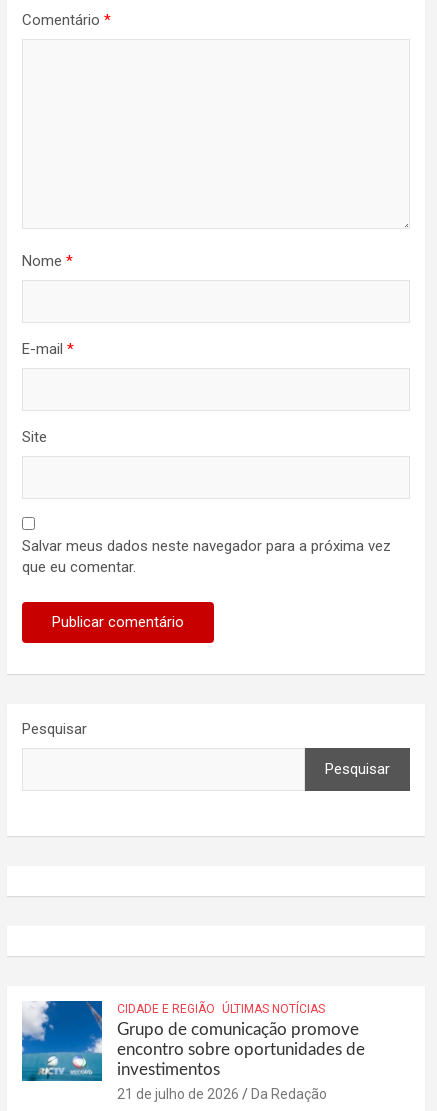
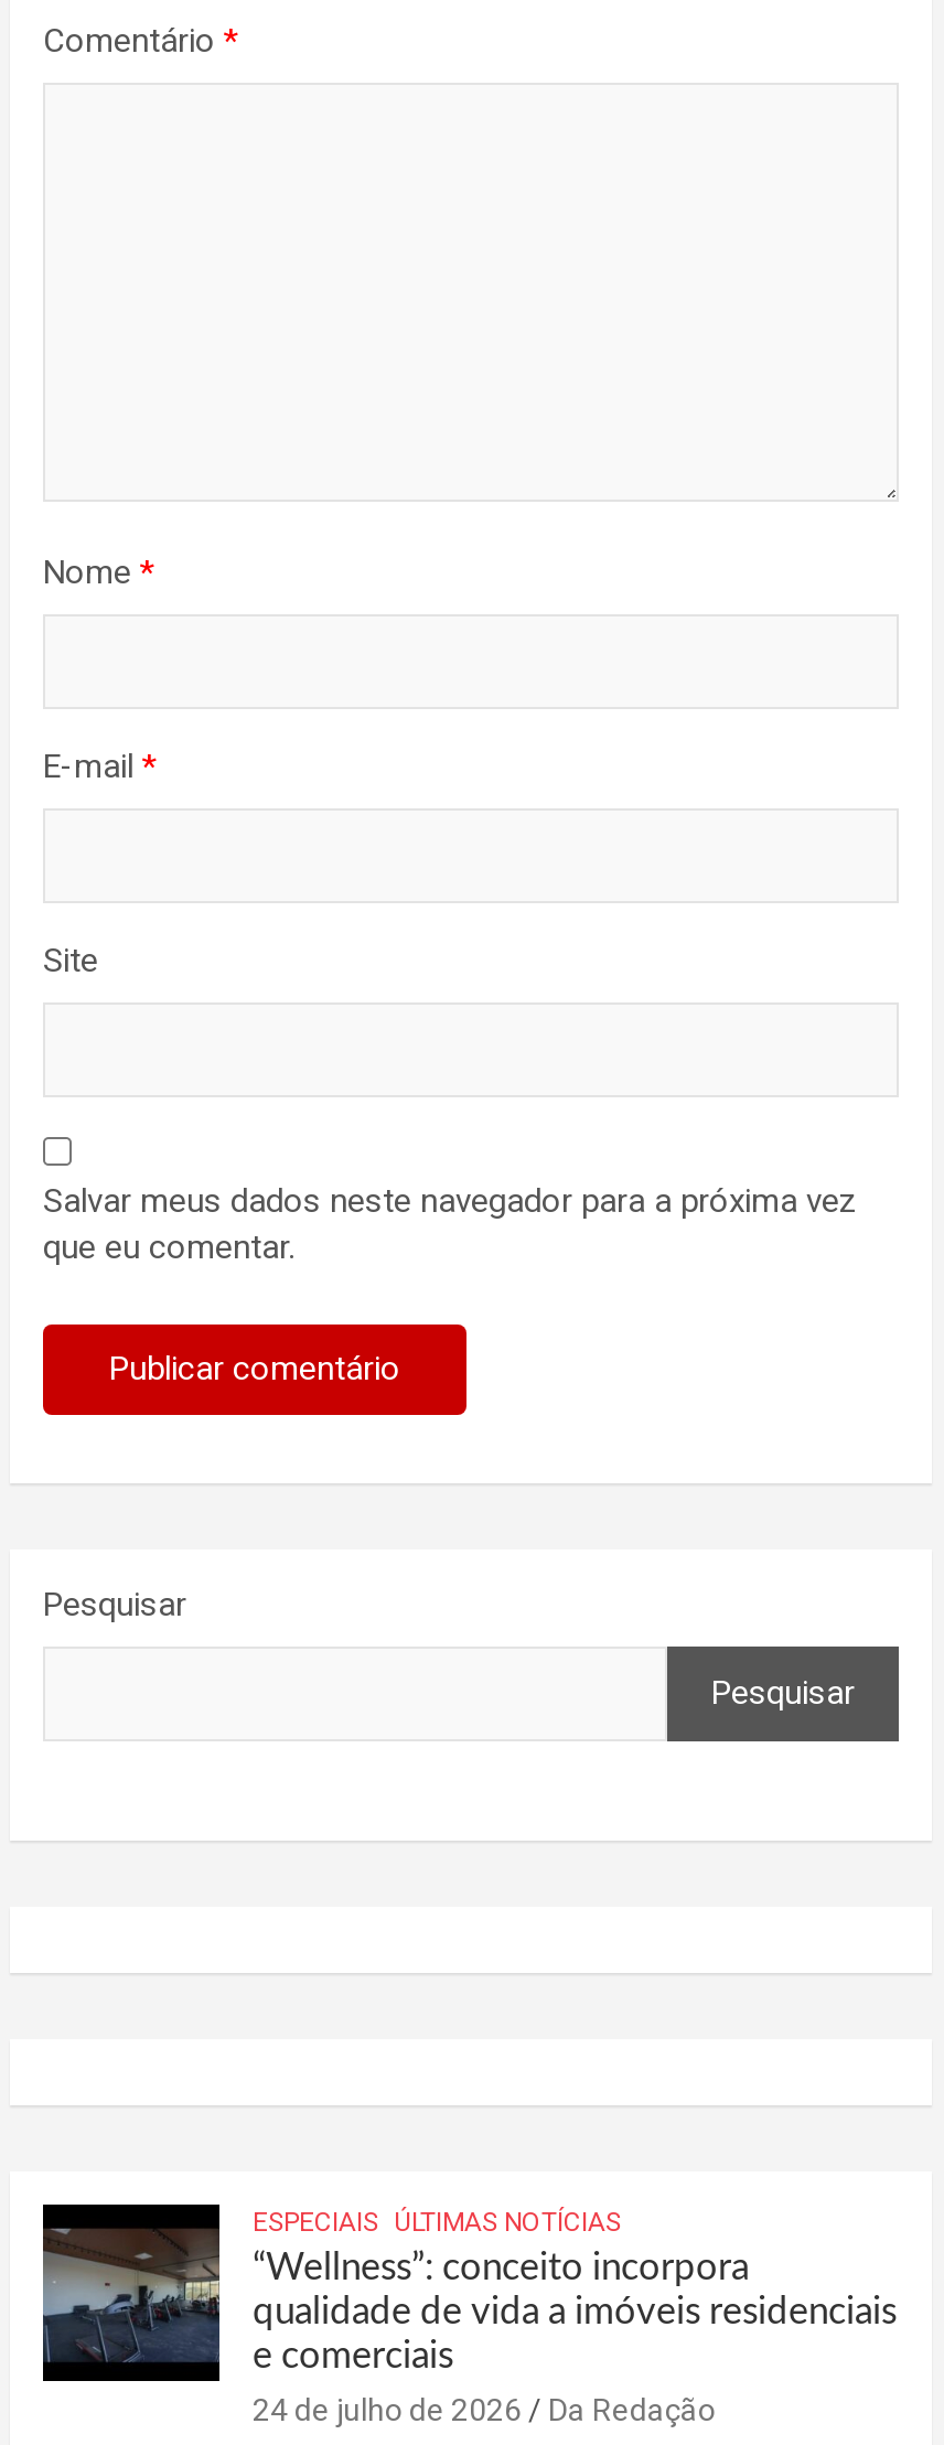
- [image]
- CIDADE E REGIÃO ÚLTIMAS NOTÍCIAS
- Grupo de comunicação promove
- encontro sobre oportunidades de
- investimentos
+ [image]
+ ESPECIAIS ÚLTIMAS NOTÍCIAS
+ “Wellness”: conceito incorpora
+ qualidade de vida a imóveis residenciais
+ e comerciais

- 21 de julho de 2026 Da Redação
+ 24 de julho de 2026 Da Redação
